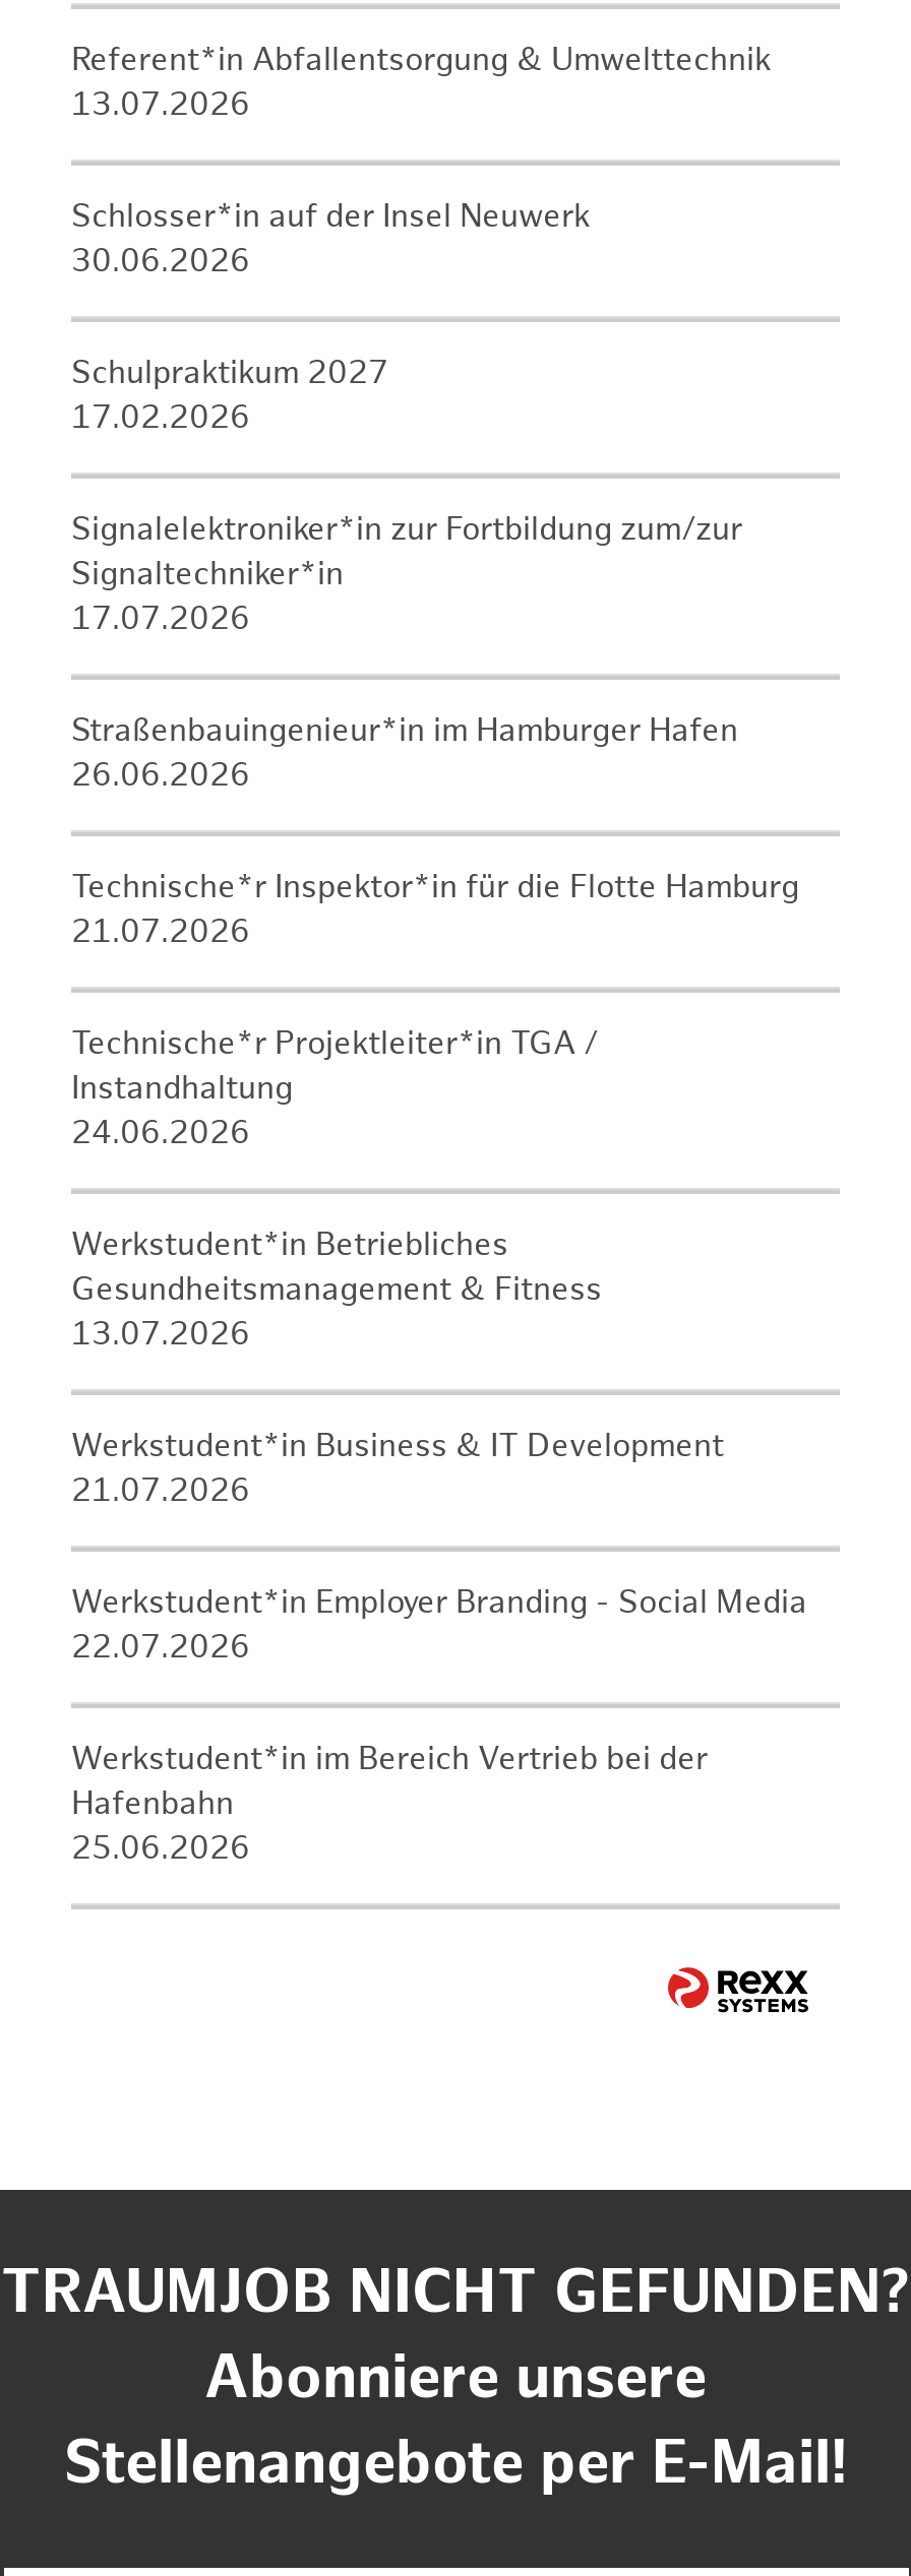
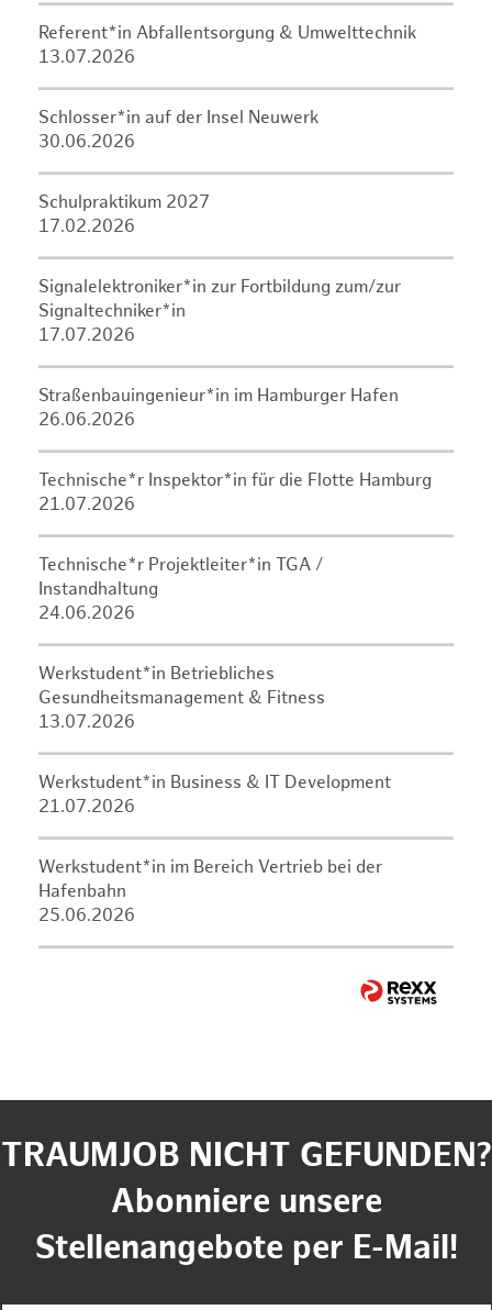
- Werkstudent*in Employer Branding - Social Media
- 22.07.2026
